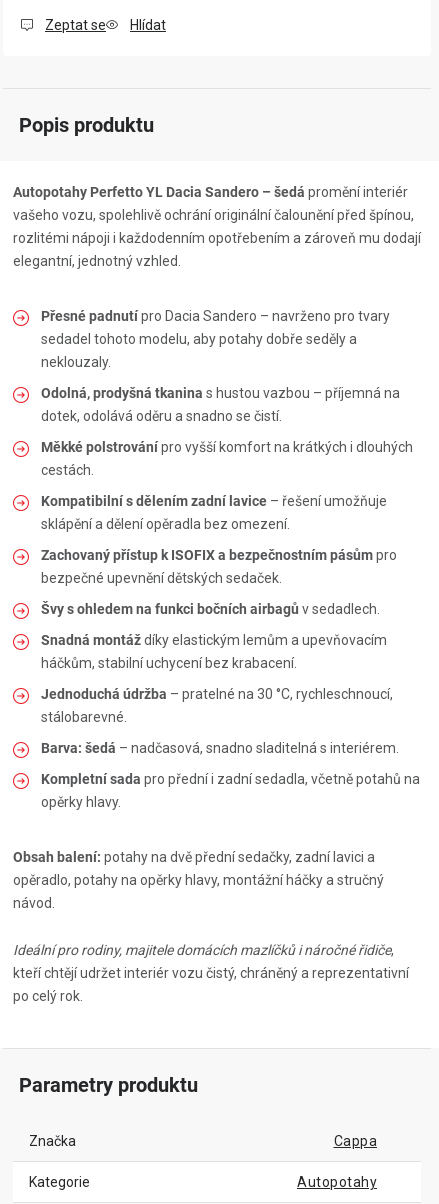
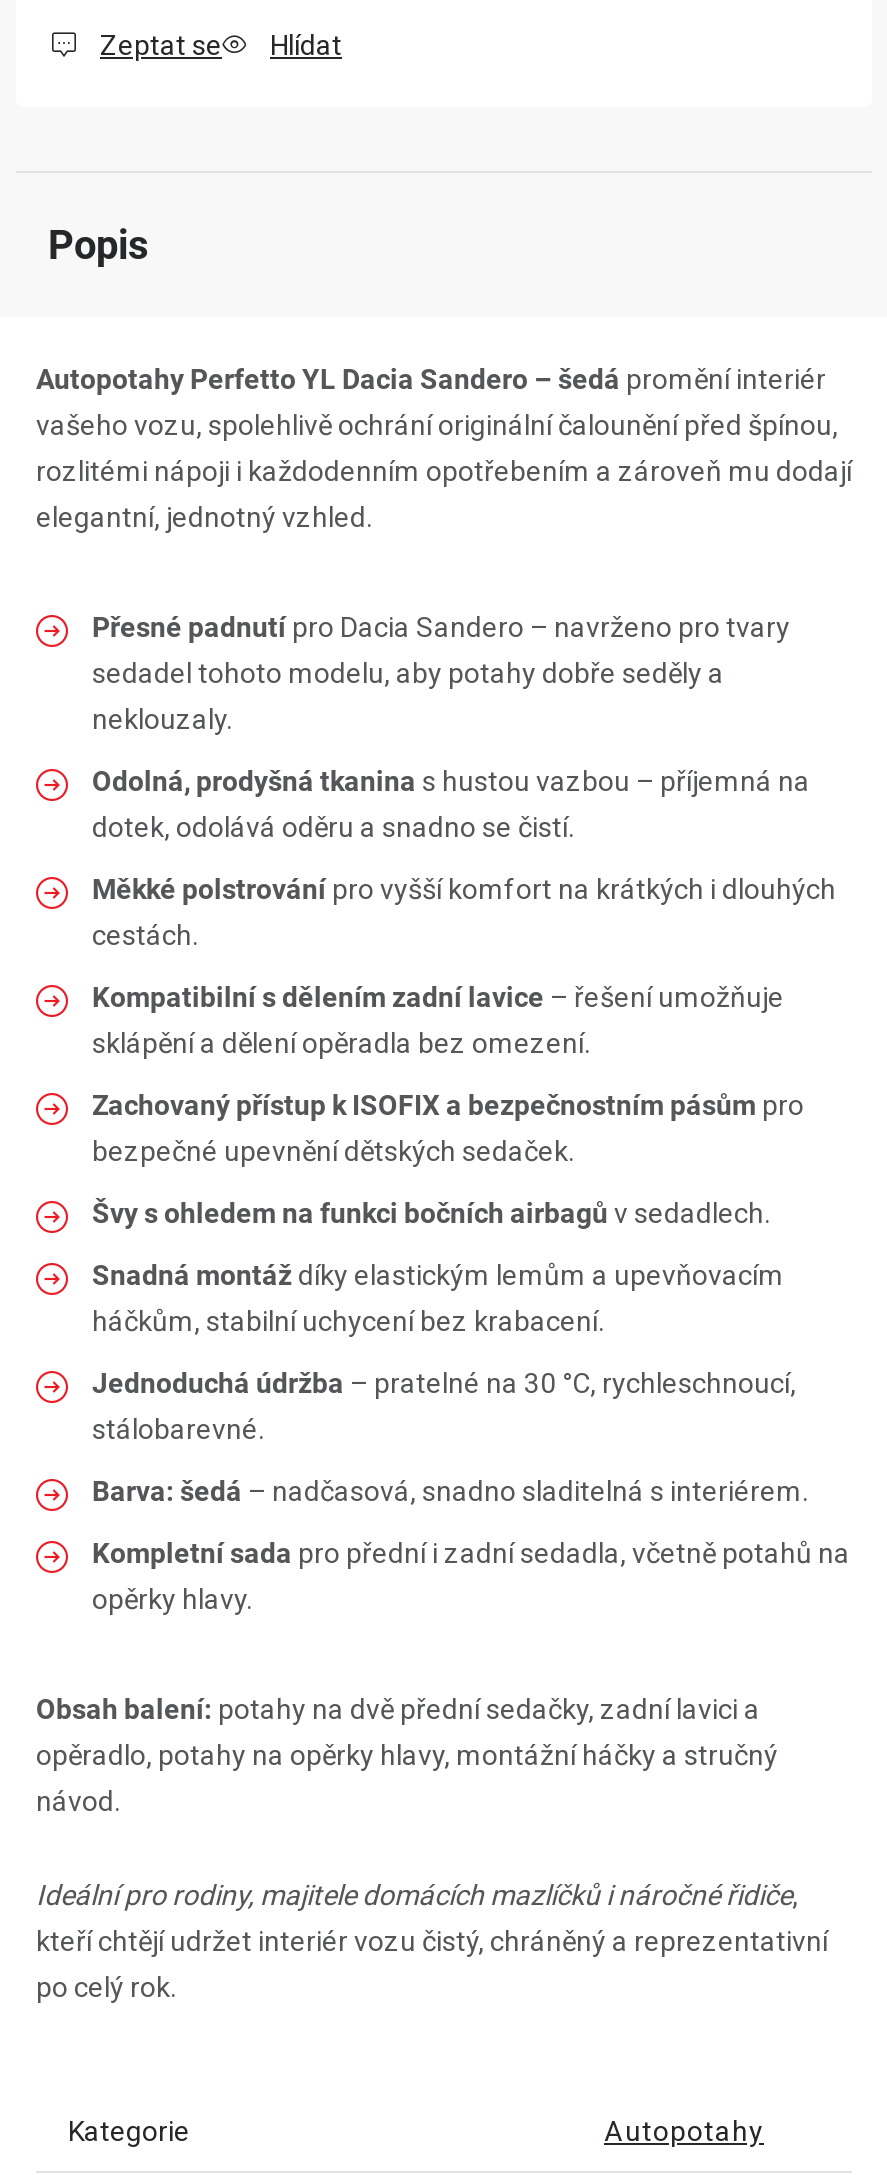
- Popis produktu
+ Popis

- Parametry produktu
- Značka
- Cappa
